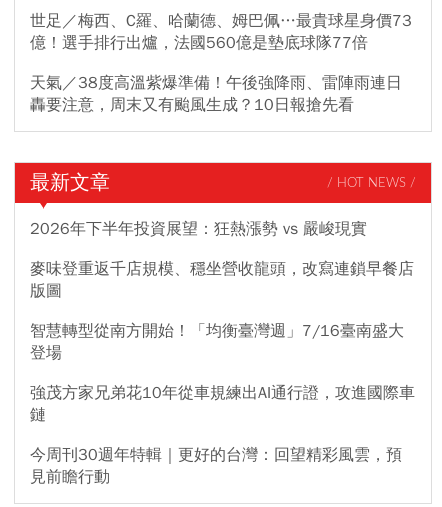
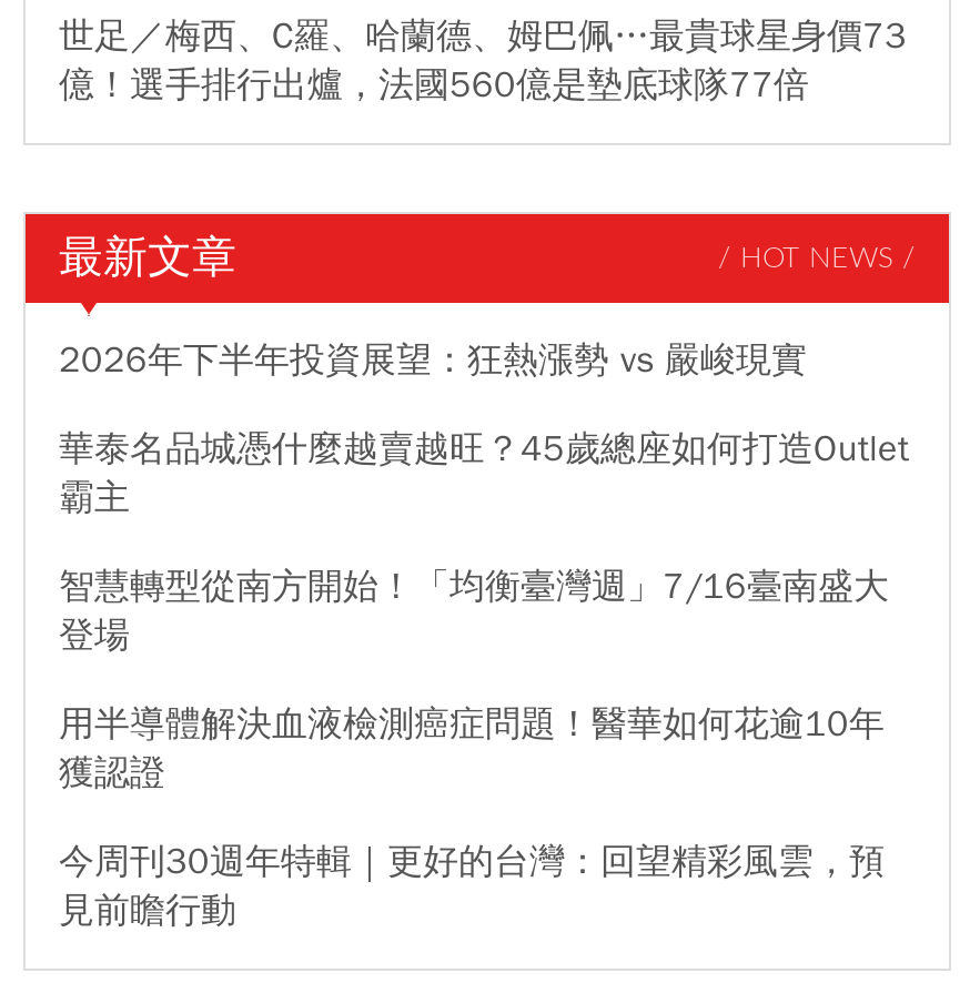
- 天氣／38度高溫紫爆準備！午後強降雨、雷陣雨連日
- 轟要注意，周末又有颱風生成？10日報搶先看

- 麥味登重返千店規模、穩坐營收龍頭，改寫連鎖早餐店
- 版圖
+ 華泰名品城憑什麼越賣越旺？45歲總座如何打造Outlet
+ 霸主

- 強茂方家兄弟花10年從車規練出AI通行證，攻進國際車
- 鏈
+ 用半導體解決血液檢測癌症問題！醫華如何花逾10年
+ 獲認證
